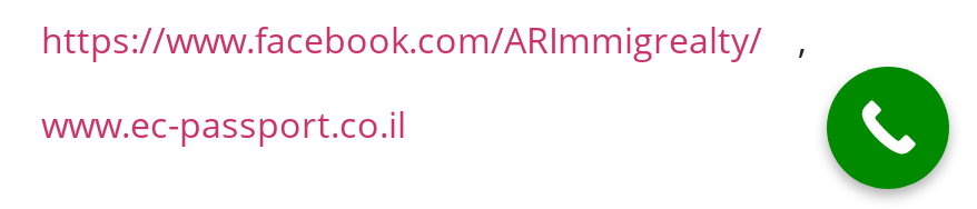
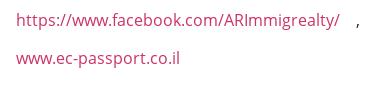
- [image]
